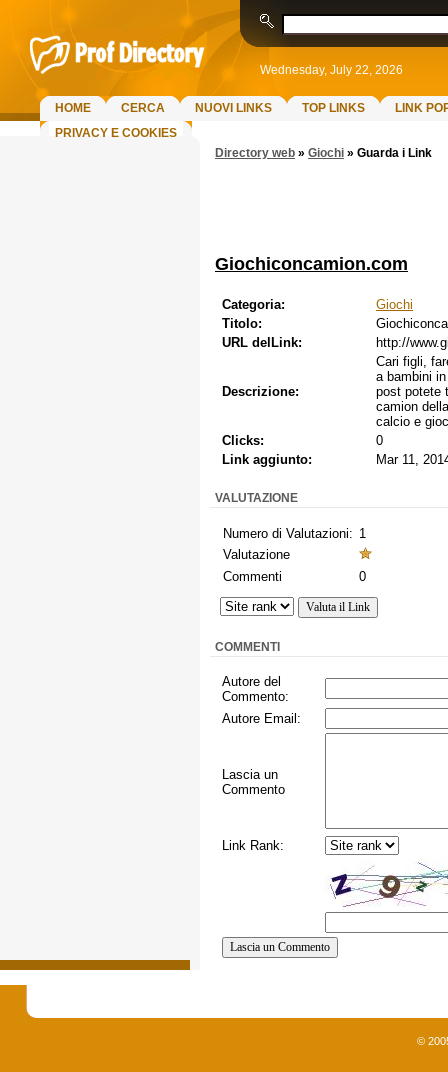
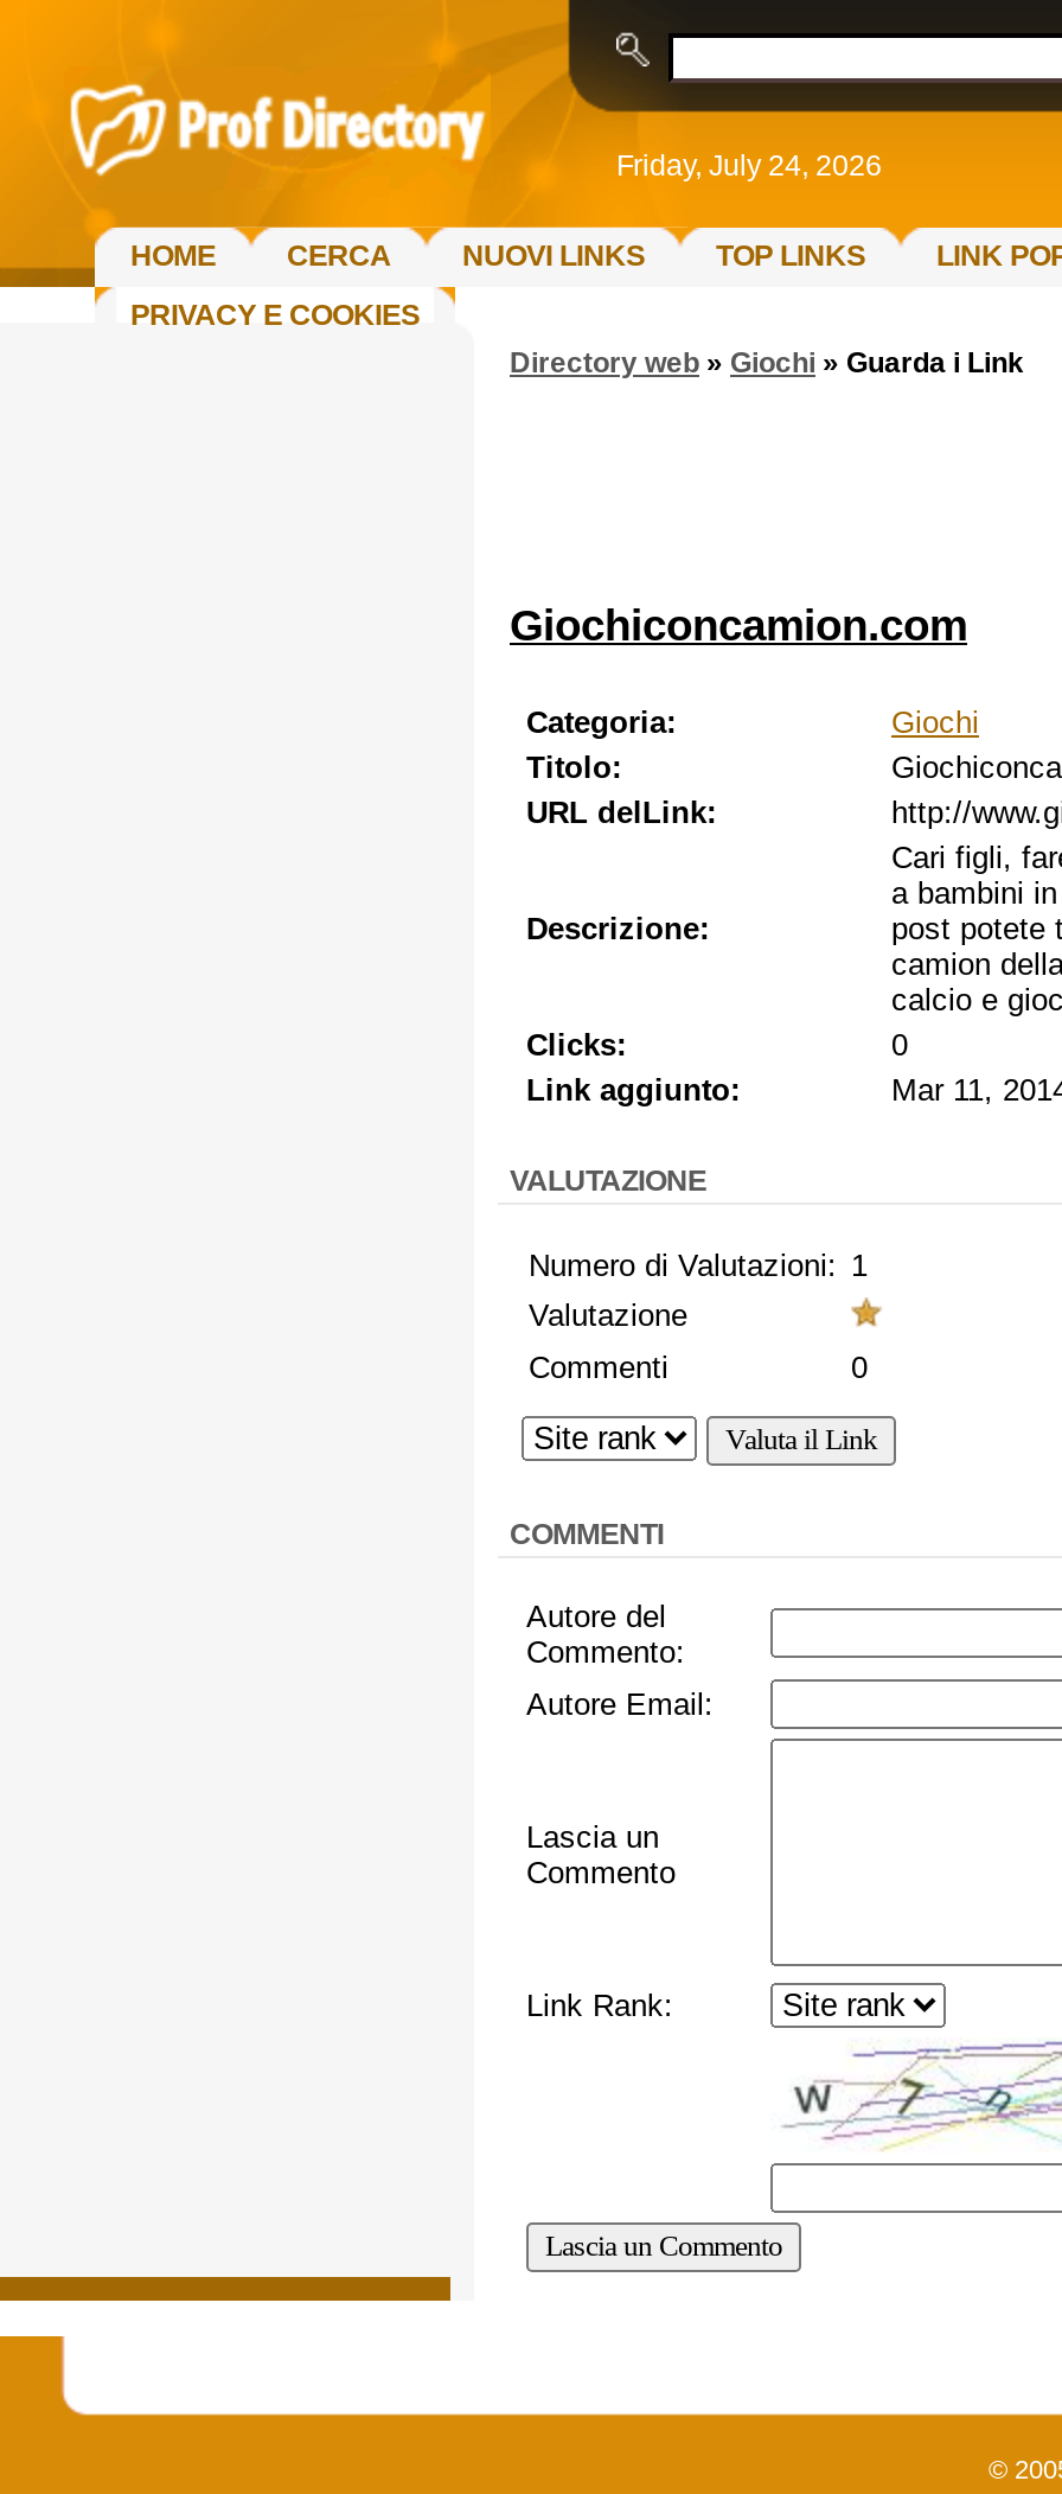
- Wednesday, July 22, 2026
+ Friday, July 24, 2026

- [image]
+ [image]
